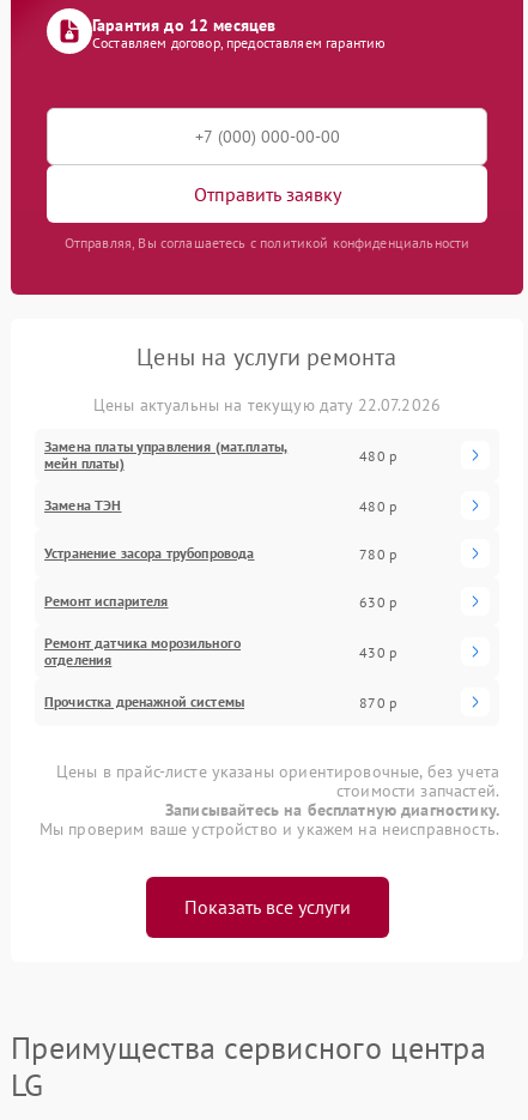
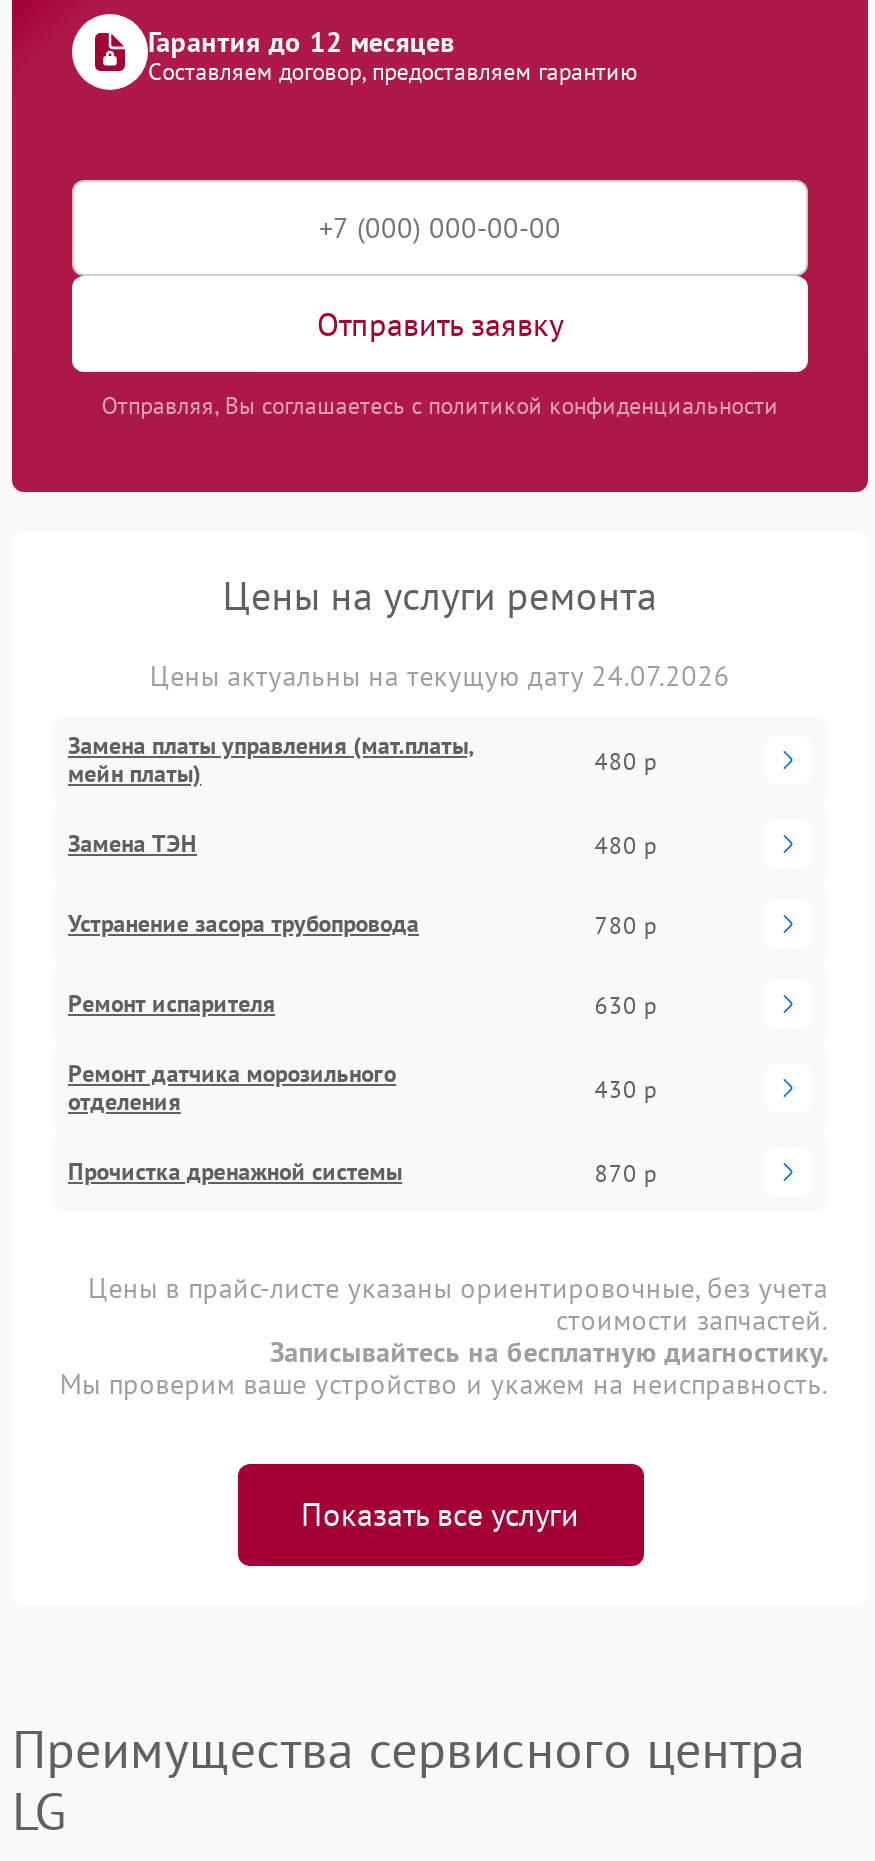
- Цены актуальны на текущую дату 22.07.2026
+ Цены актуальны на текущую дату 24.07.2026
